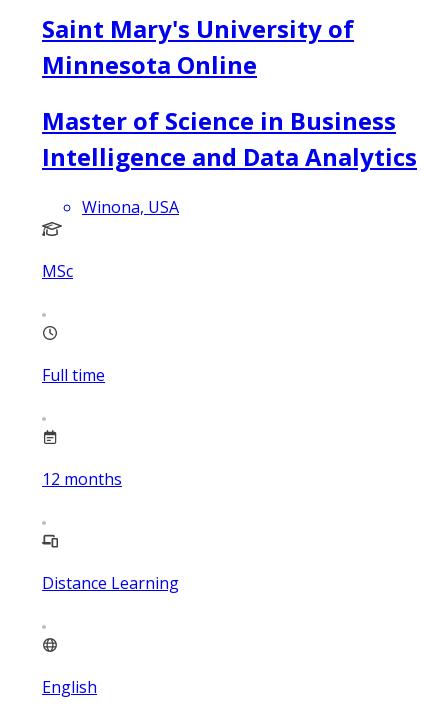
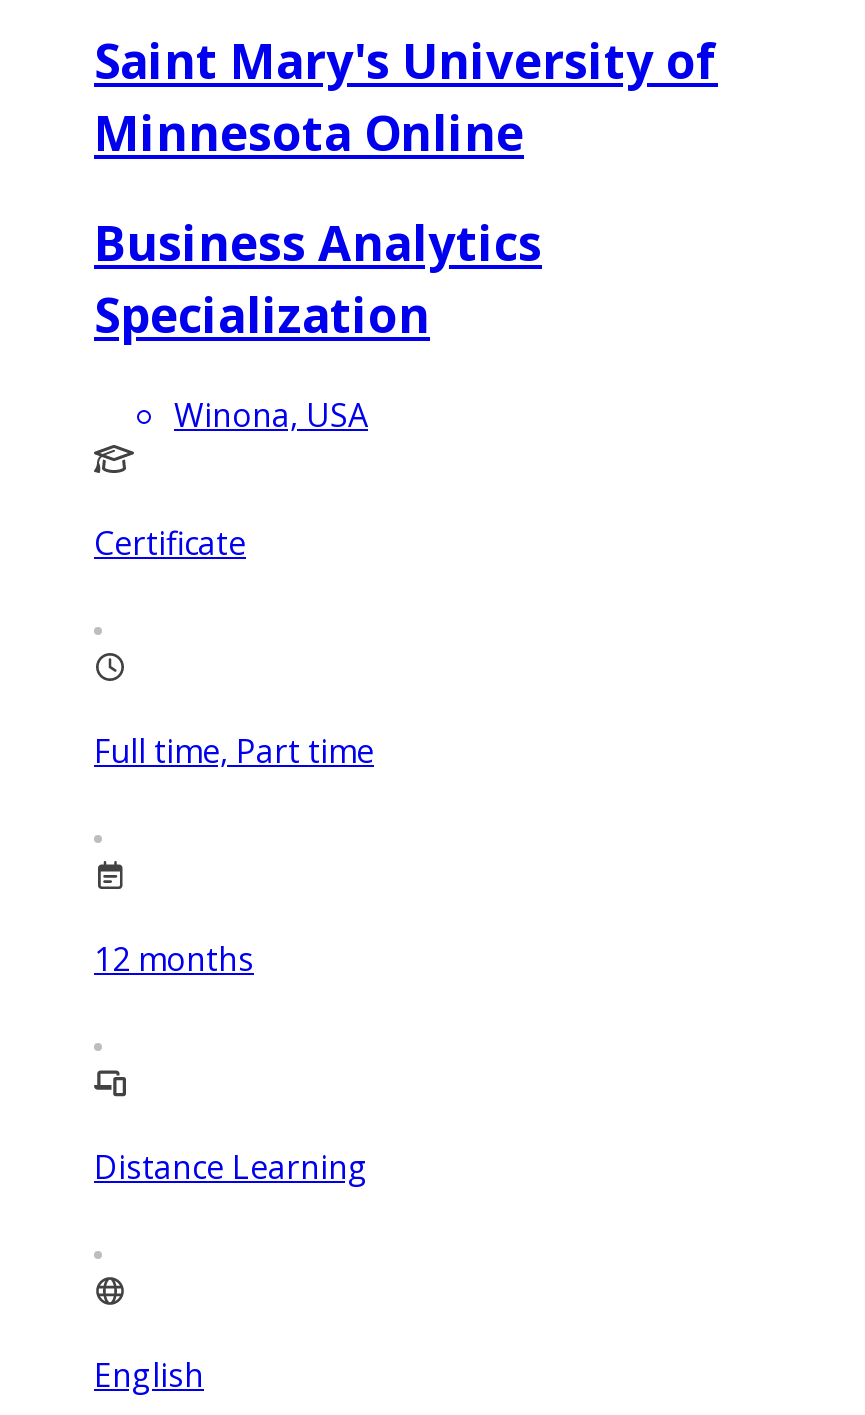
- Master of Science in Business
- Intelligence and Data Analytics
+ Business Analytics
+ Specialization

- MSc
+ Certificate

- Full time
+ Full time, Part time
